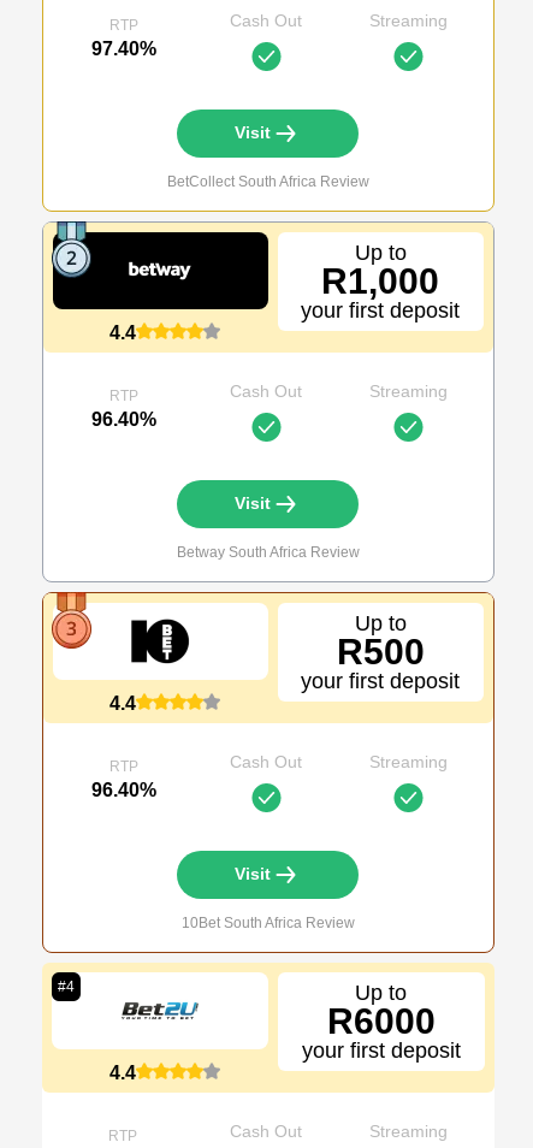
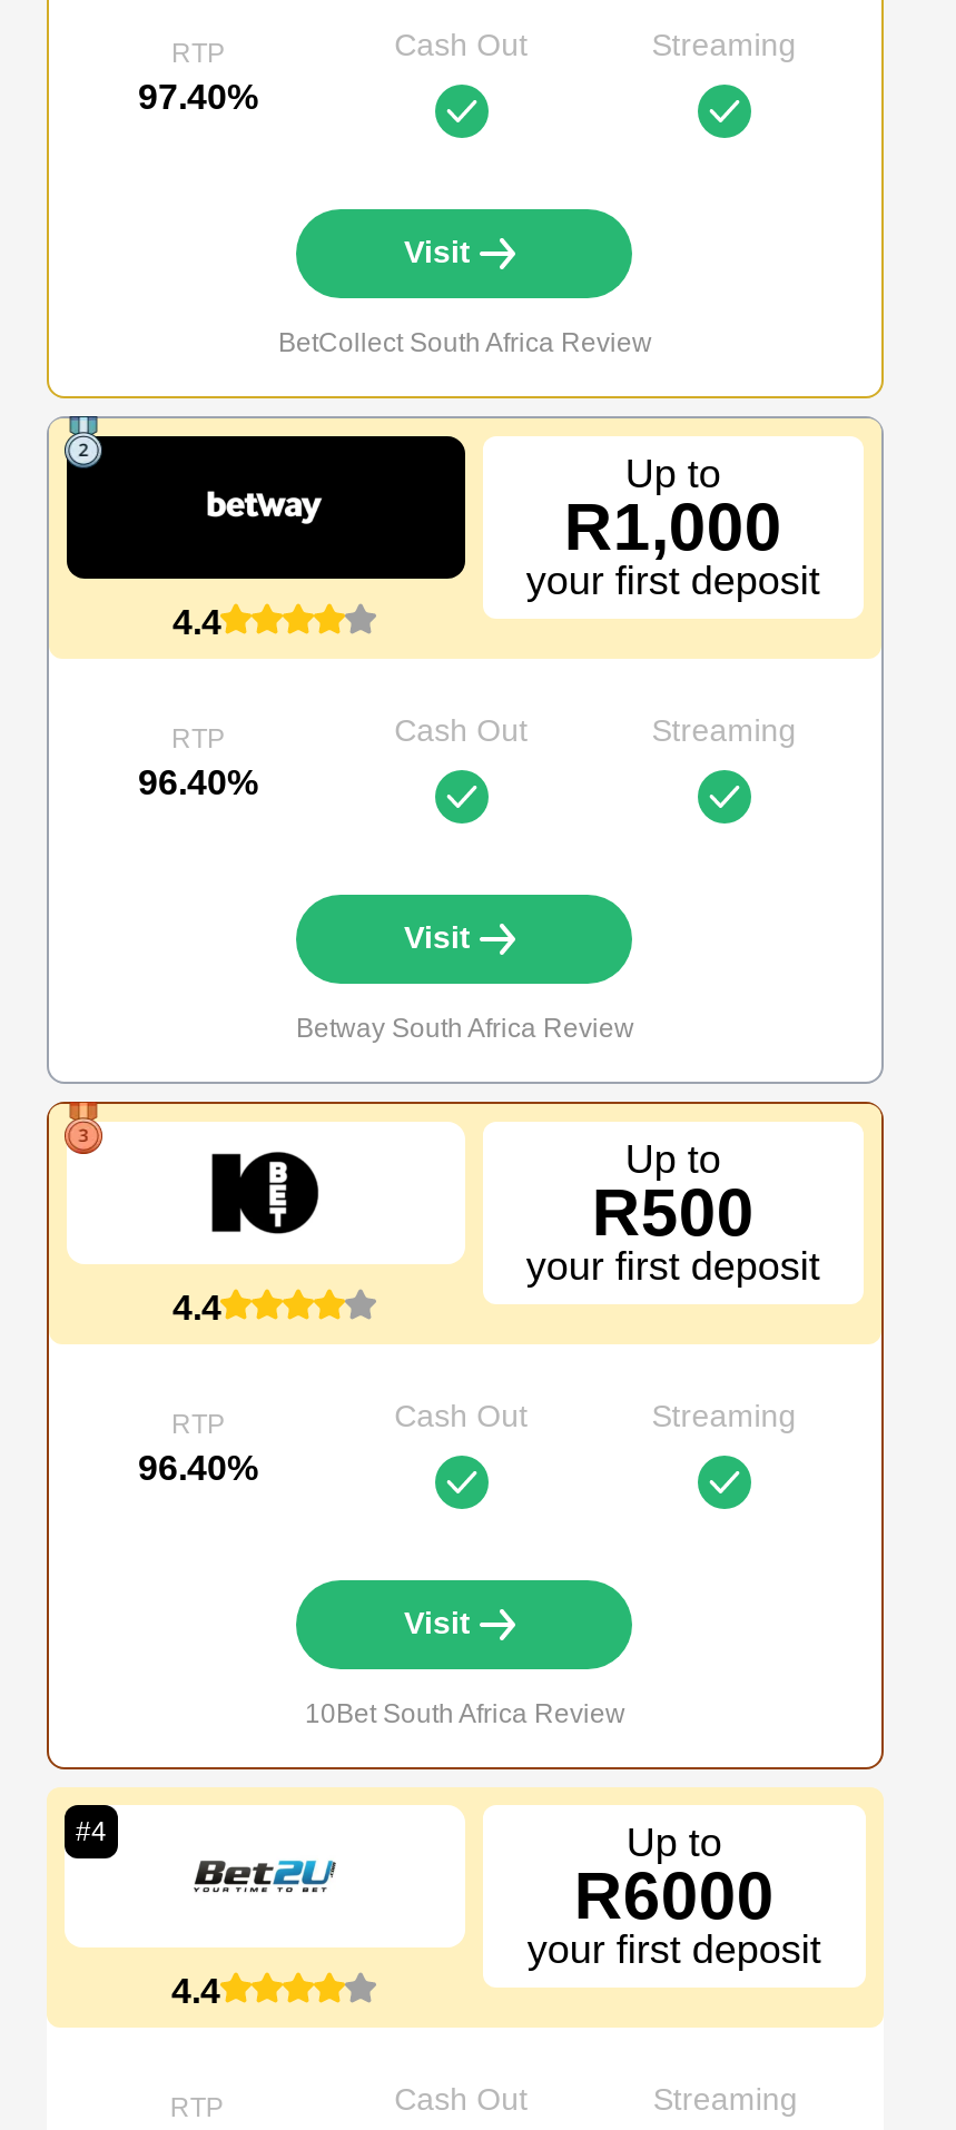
- [image]
+ [image]

- [image]
+ [image]
